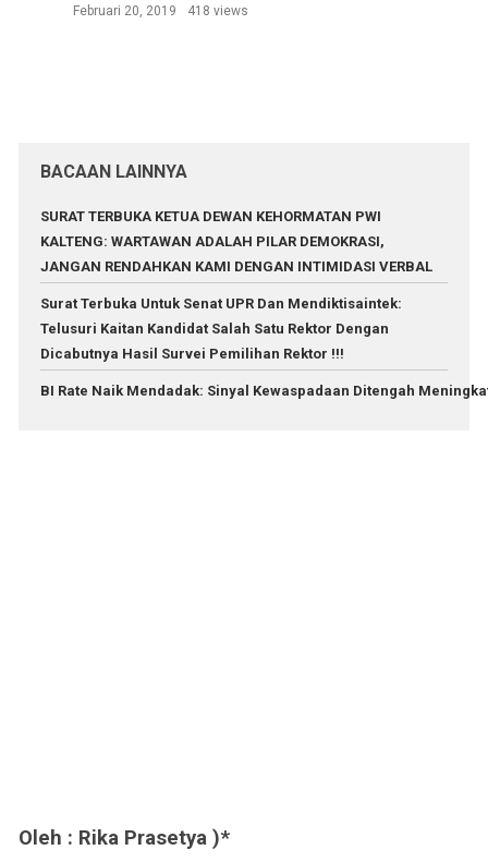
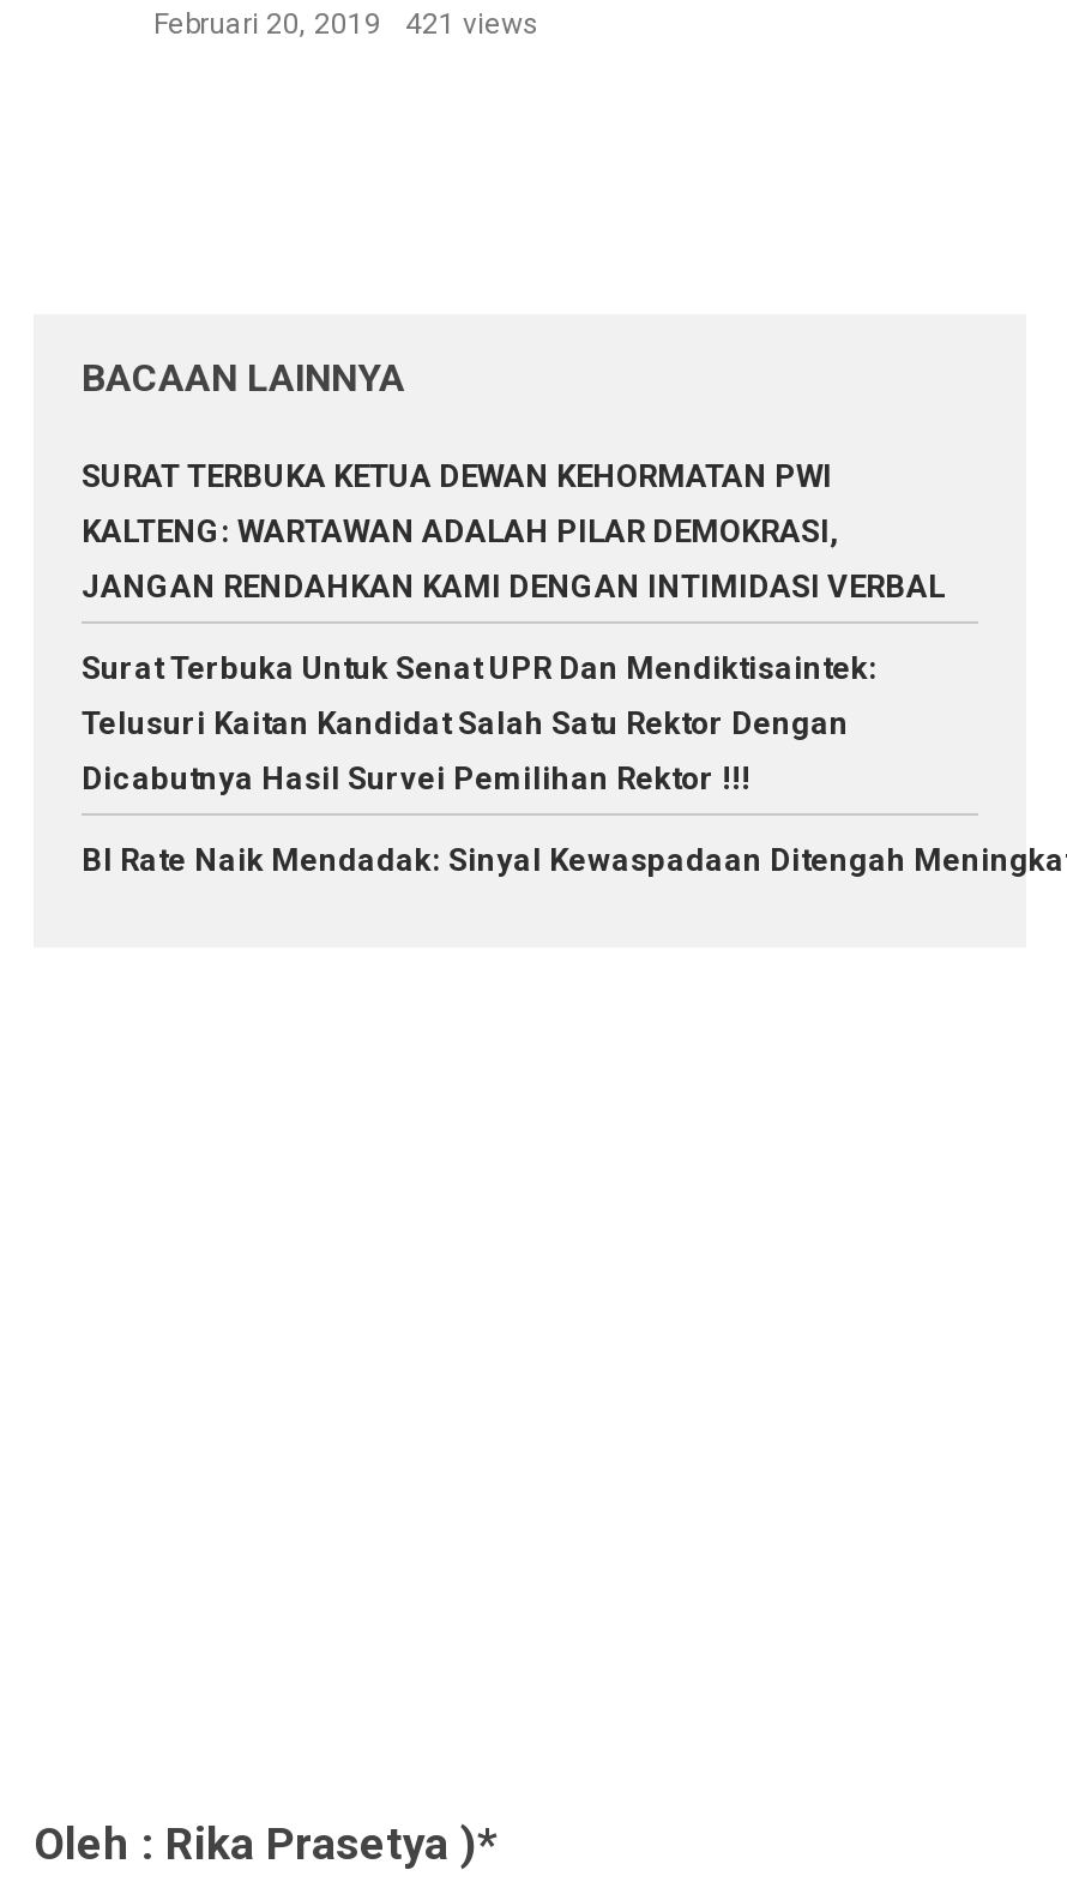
- Februari 20, 2019 418 views
+ Februari 20, 2019 421 views
